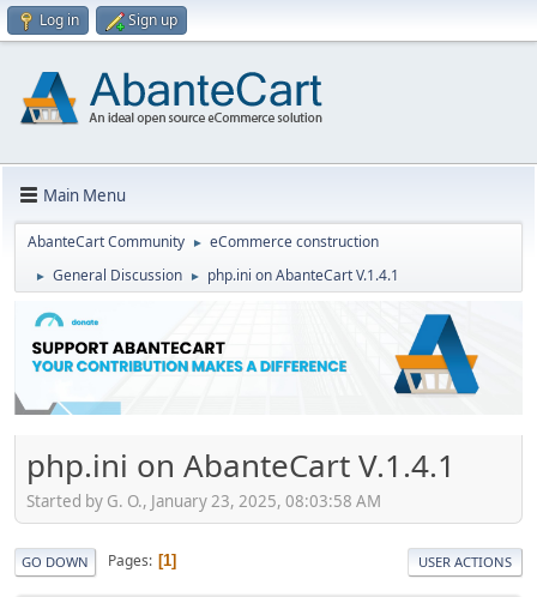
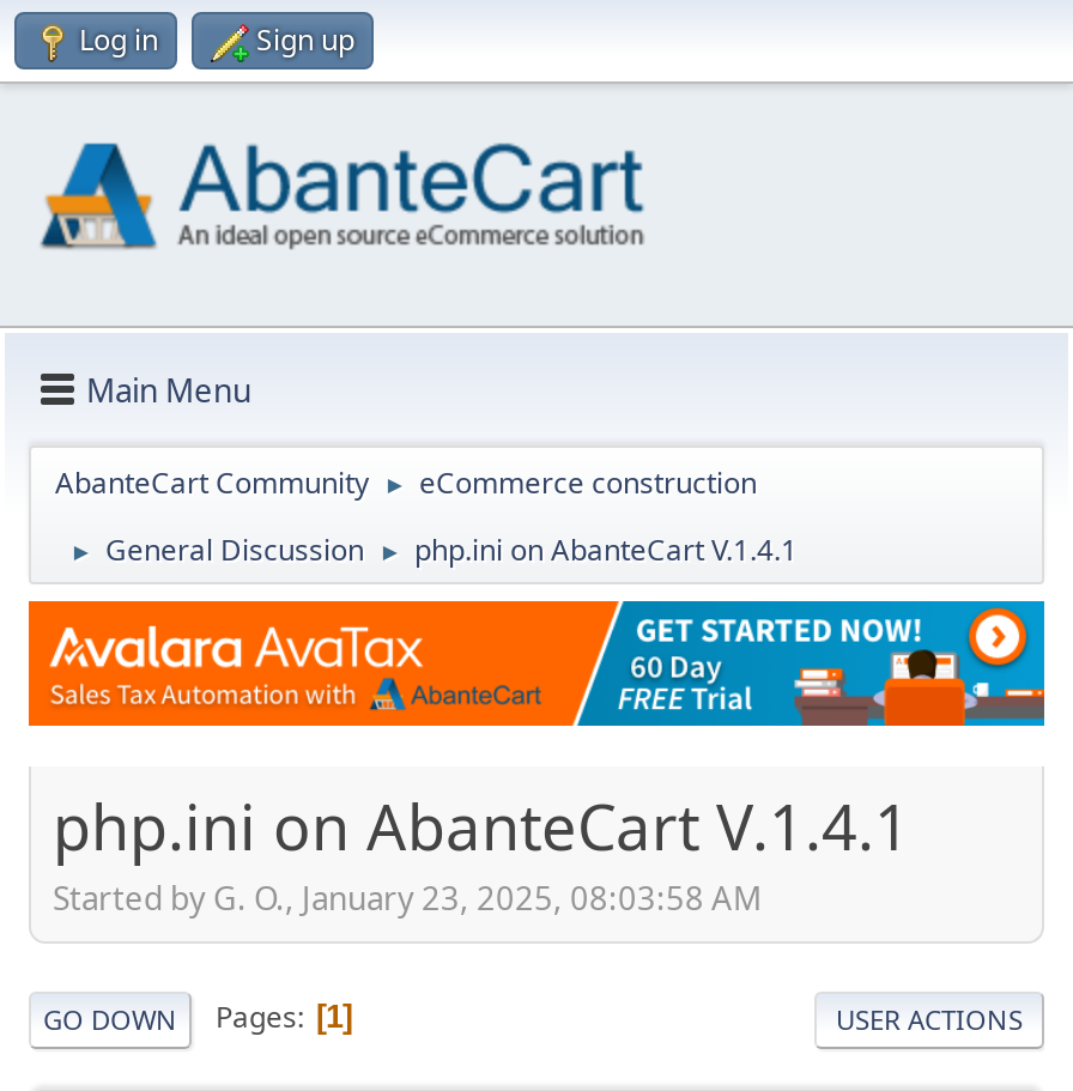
- [image]
+ [image]
